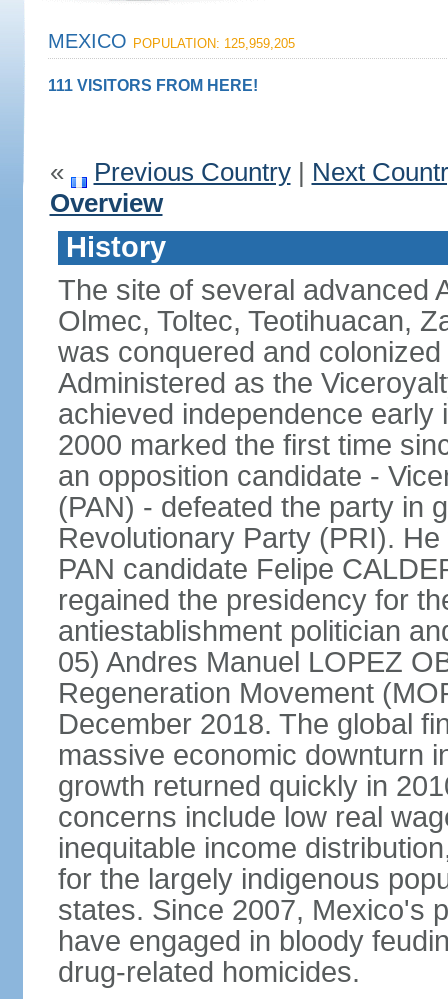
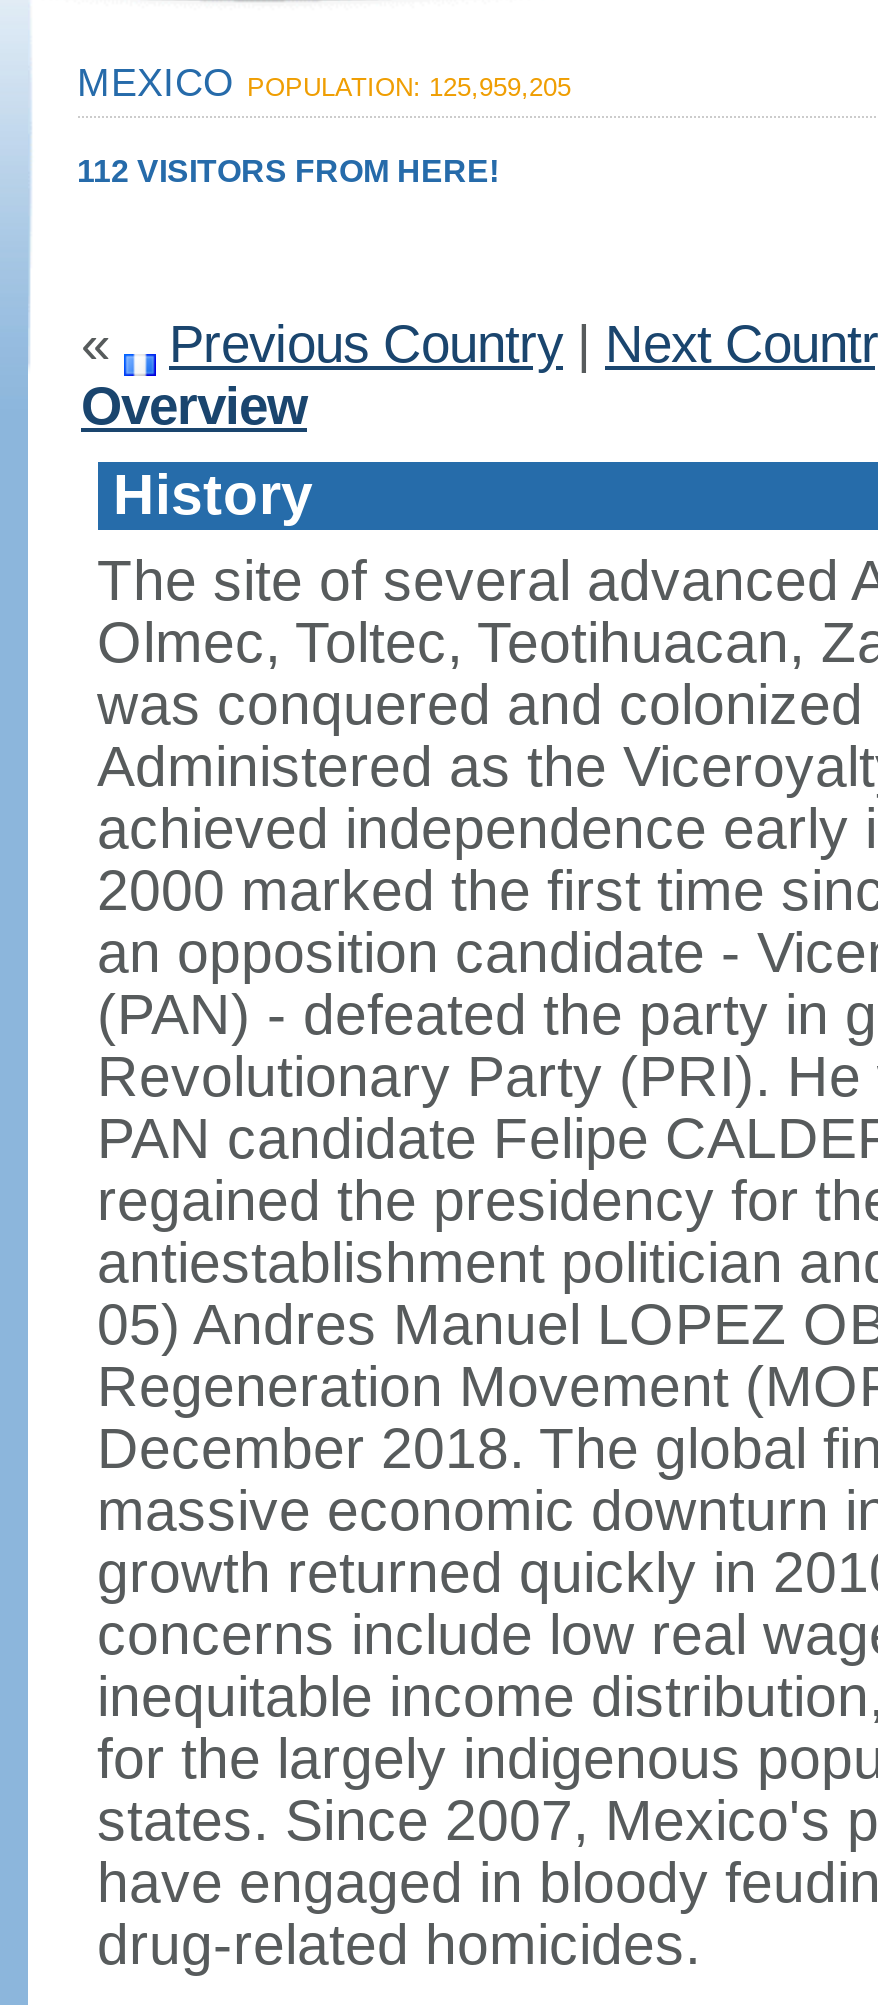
- 111 VISITORS FROM HERE!
+ 112 VISITORS FROM HERE!
